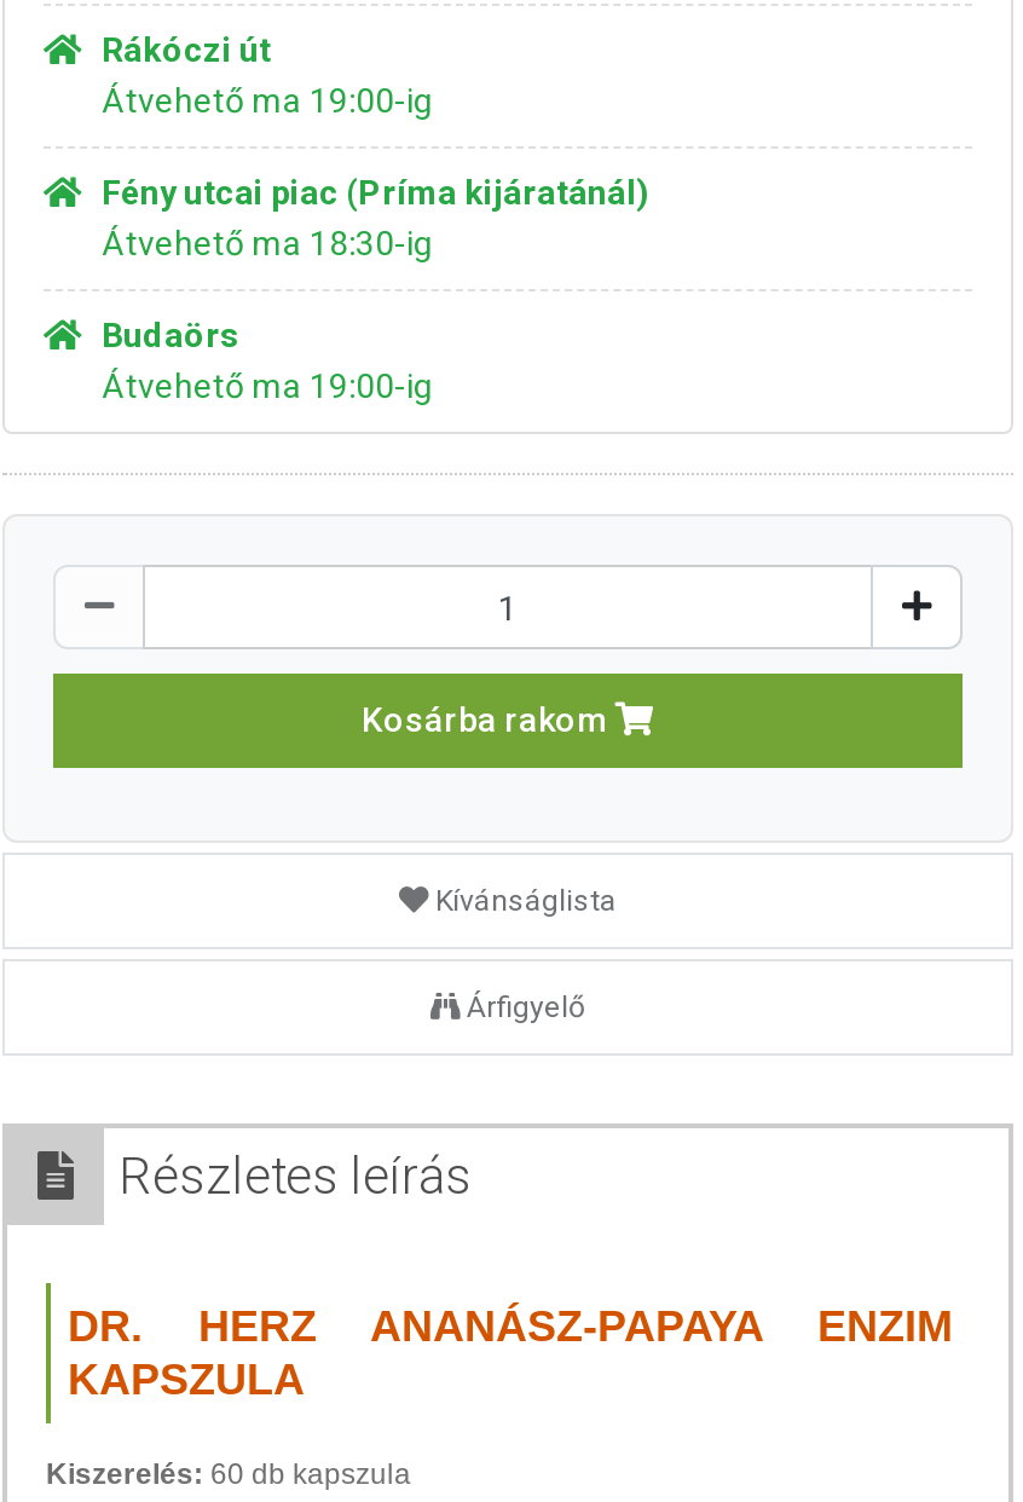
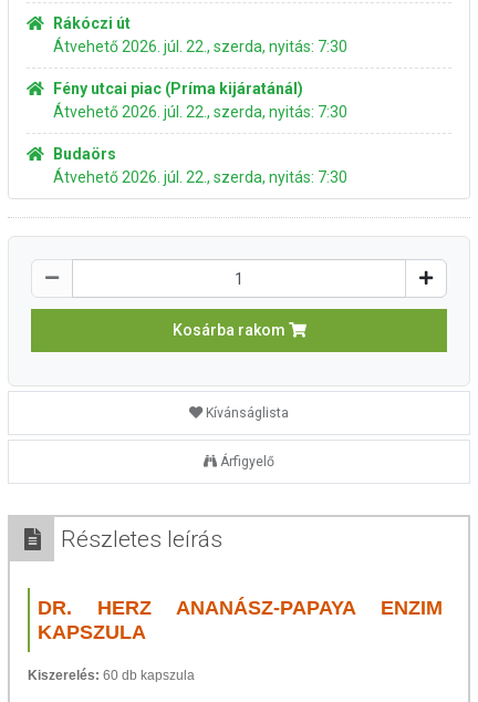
- Átvehető ma 19:00-ig
+ Átvehető 2026. júl. 22., szerda, nyitás: 7:30

- Átvehető ma 18:30-ig
+ Átvehető 2026. júl. 22., szerda, nyitás: 7:30

- Átvehető ma 19:00-ig
+ Átvehető 2026. júl. 22., szerda, nyitás: 7:30
